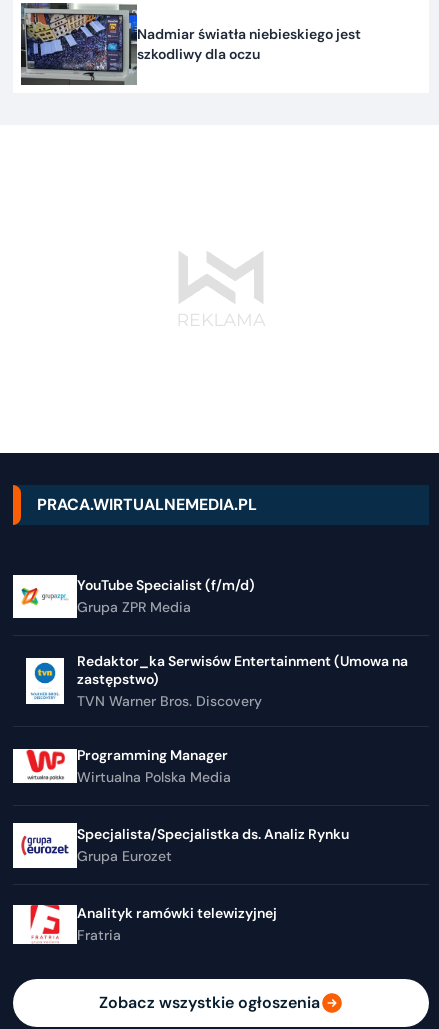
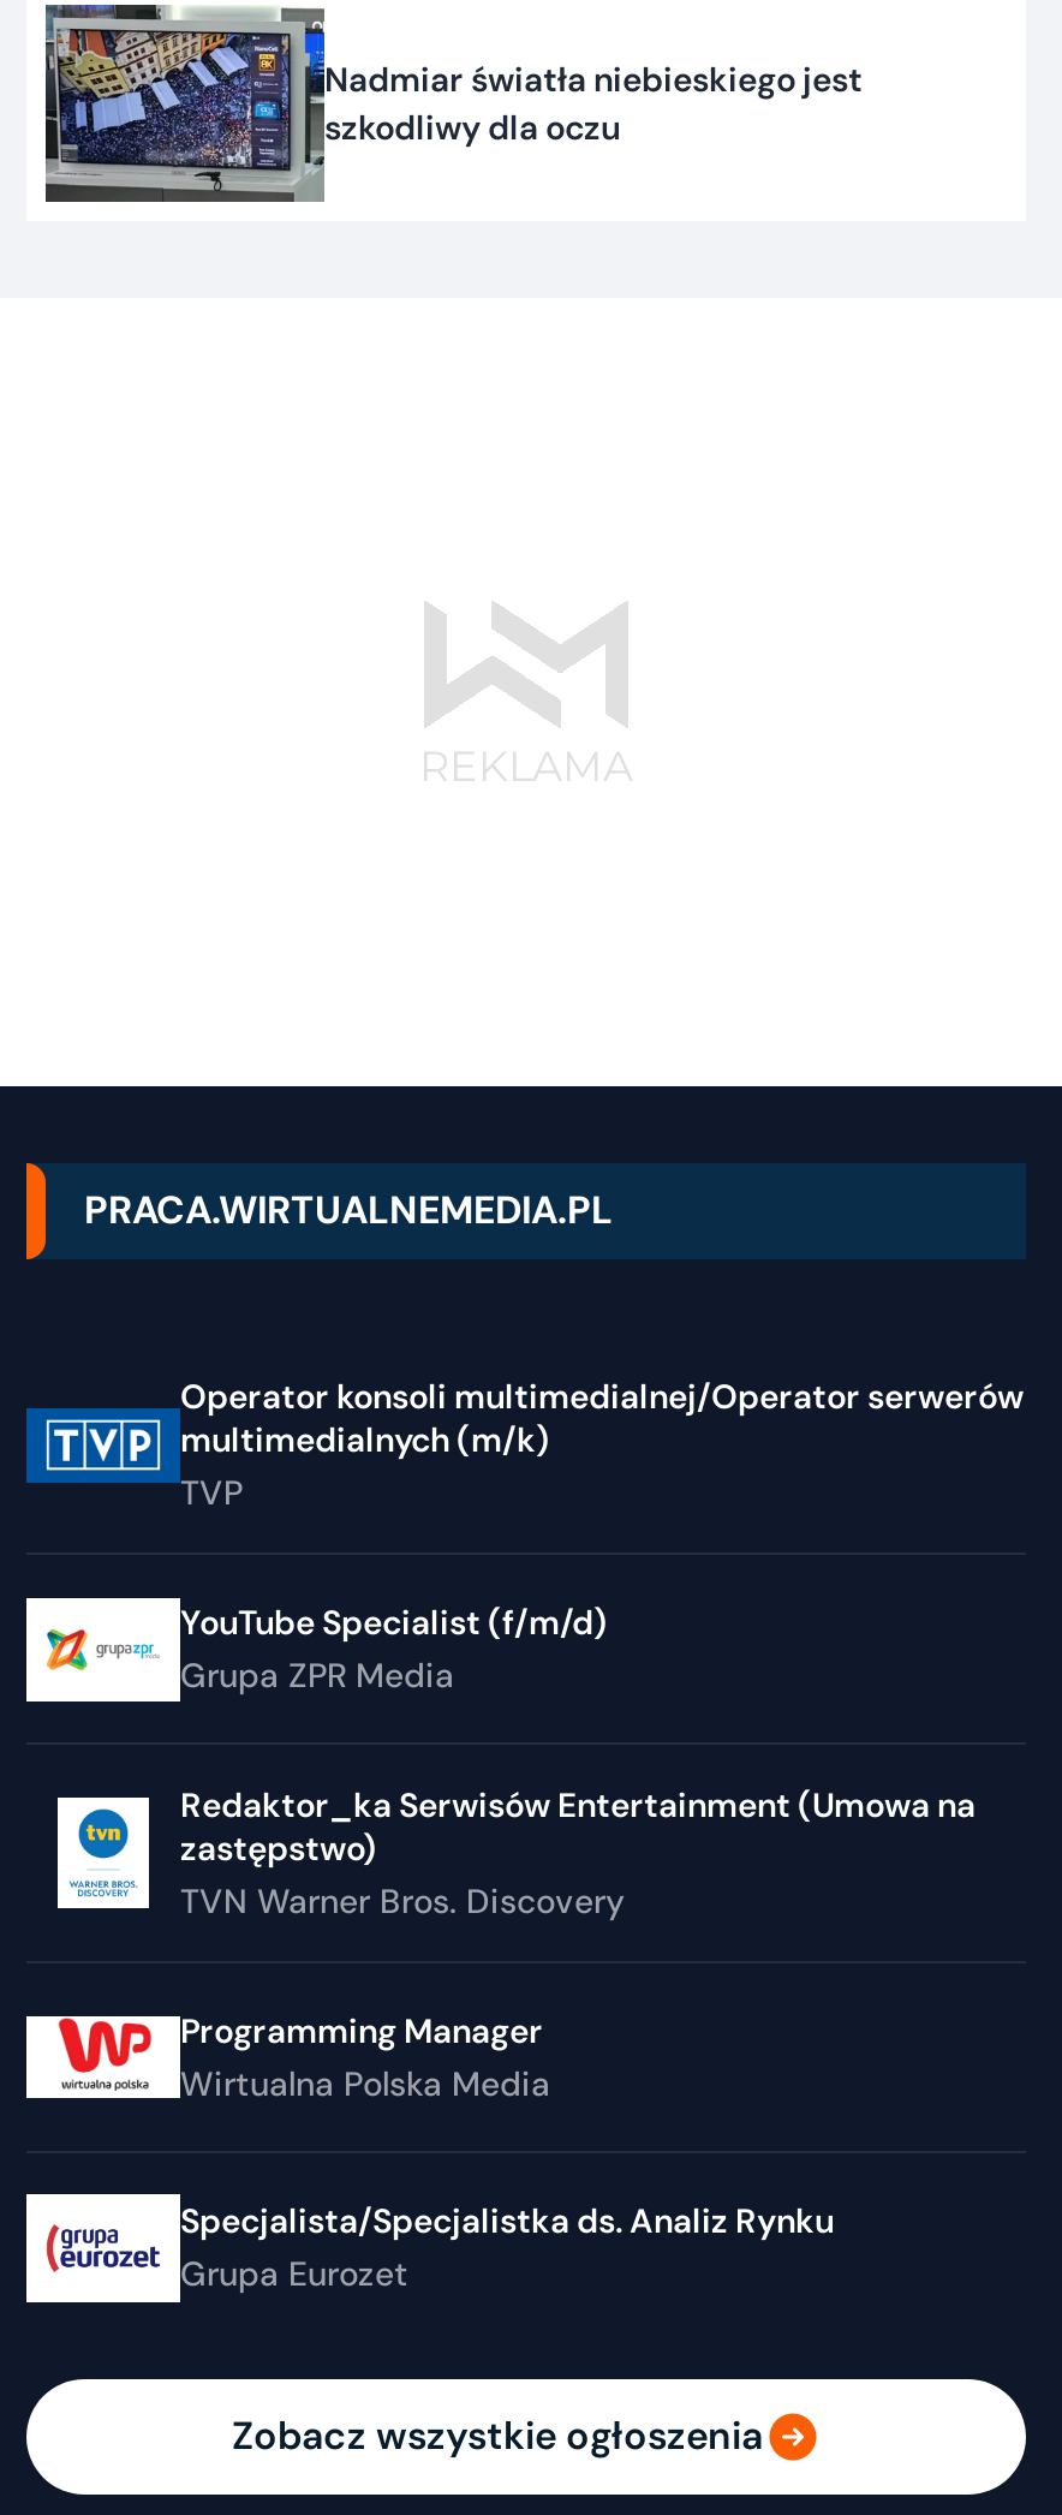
+ [image]
+ Operator konsoli multimedialnej/Operator serwerów
+ multimedialnych (m/k)
+ TVP

moved down: YouTube Specialist (f/m/d) | Grupa ZPR Media | Redaktor_ka Serwisów Entertainment (Umowa na | ... | Specjalista/Specjalistka ds. Analiz Rynku | Grupa Eurozet

- [image]
- Analityk ramówki telewizyjnej
- Fratria
